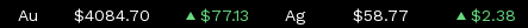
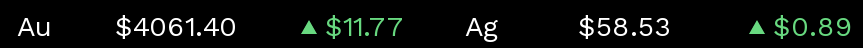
- Au $4084.70
+ Au $4061.40

- $77.13 Ag
+ $11.77 Ag

- $58.77
+ $58.53

- $2.38
+ $0.89
